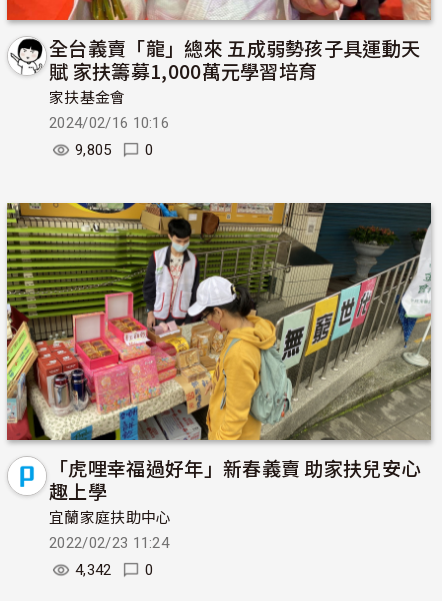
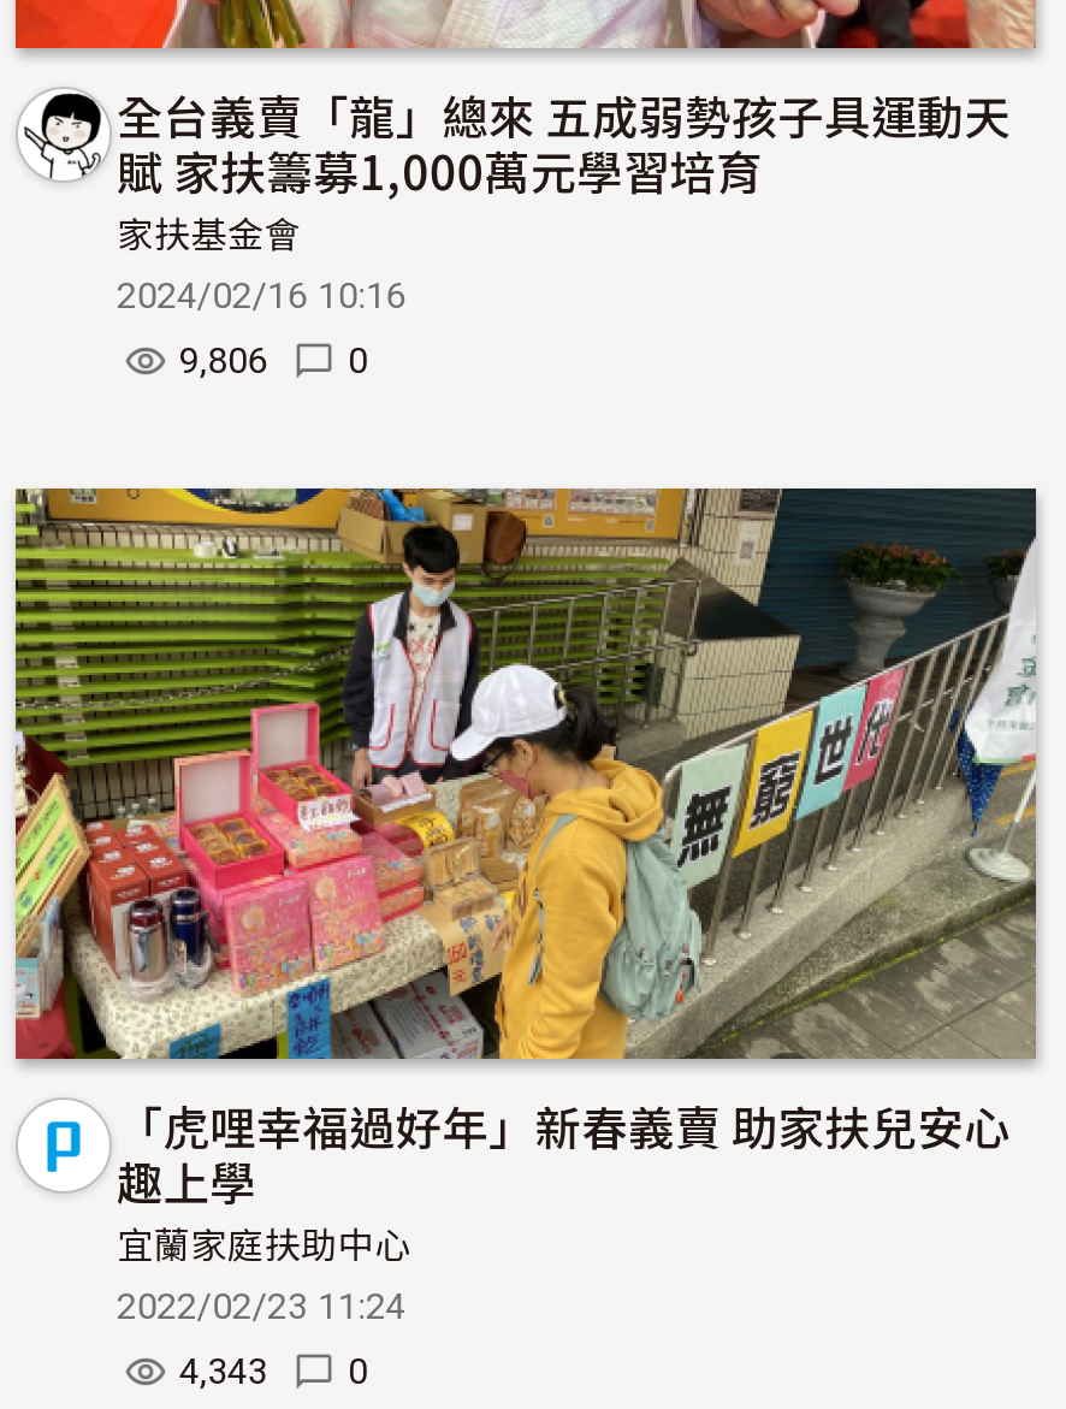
- 9,805 0
+ 9,806 0

- 4,342 0
+ 4,343 0
